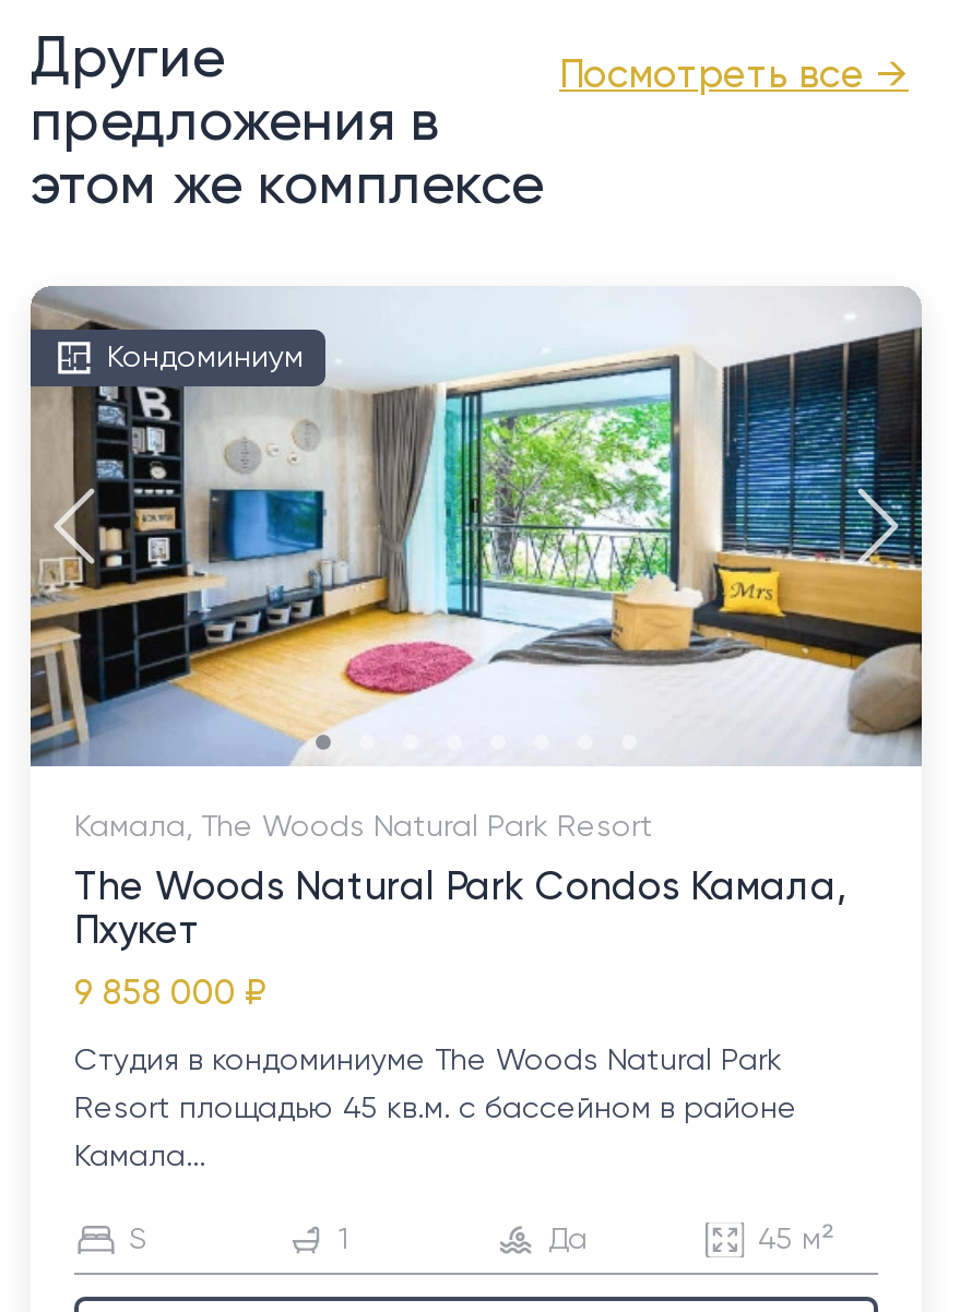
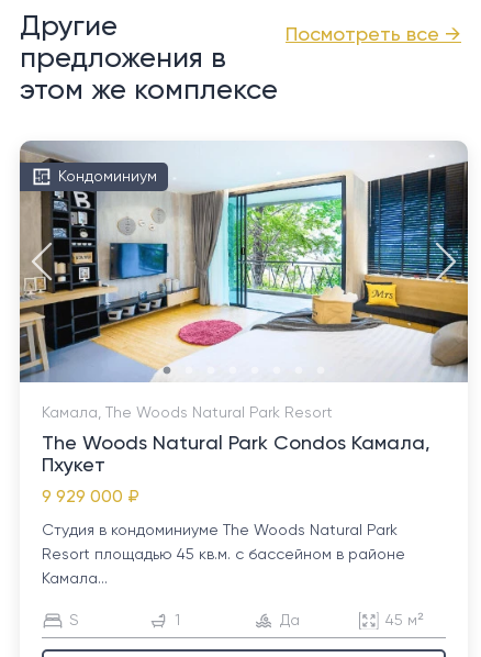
- 9 858 000 ₽
+ 9 929 000 ₽
